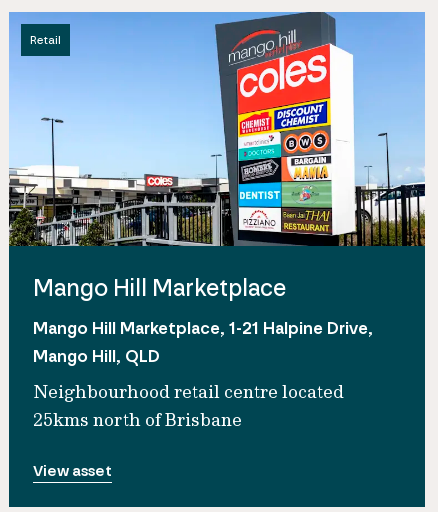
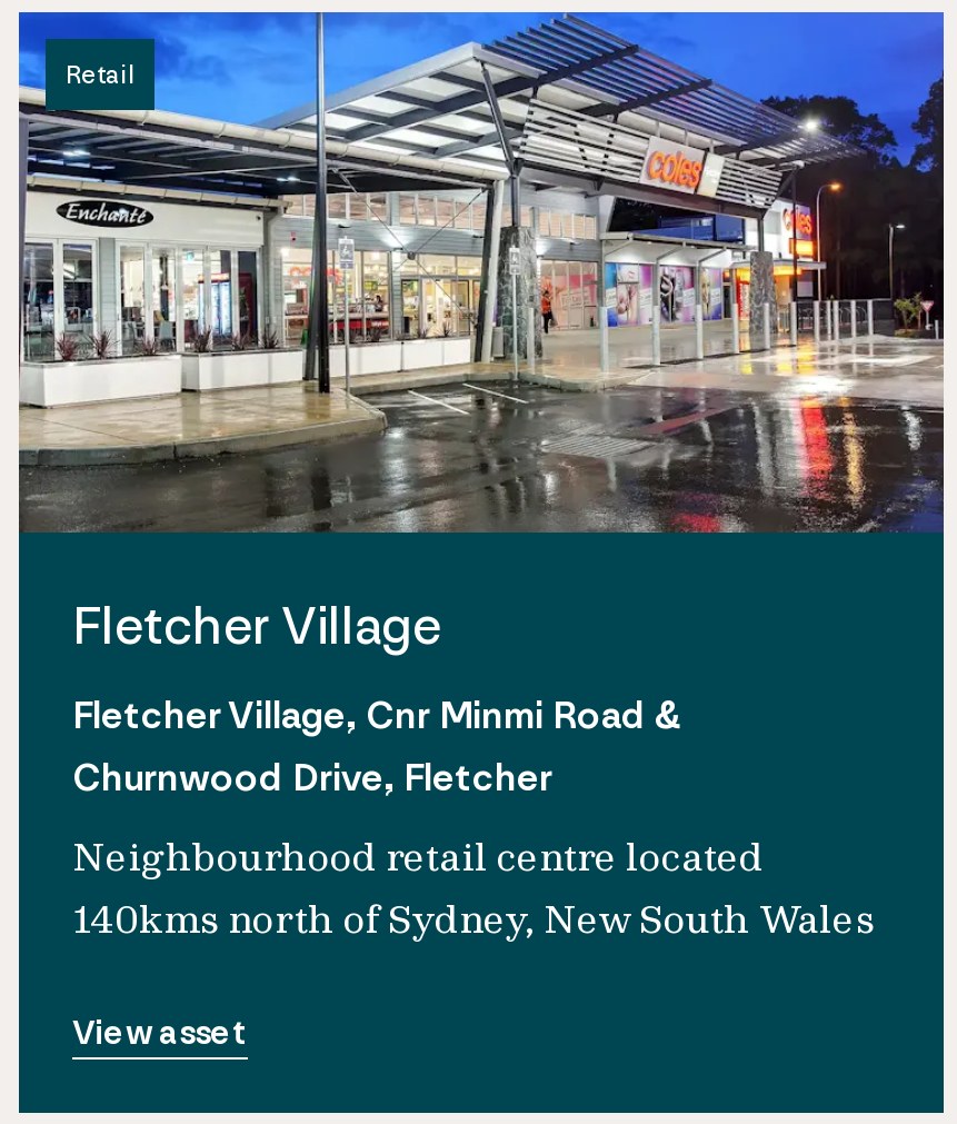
- [image]
- Mango Hill Marketplace
+ [image]
+ Fletcher Village

- Mango Hill Marketplace, 1-21 Halpine Drive,
- Mango Hill, QLD
+ Fletcher Village, Cnr Minmi Road &
+ Churnwood Drive, Fletcher

- 25kms north of Brisbane
+ 140kms north of Sydney, New South Wales
